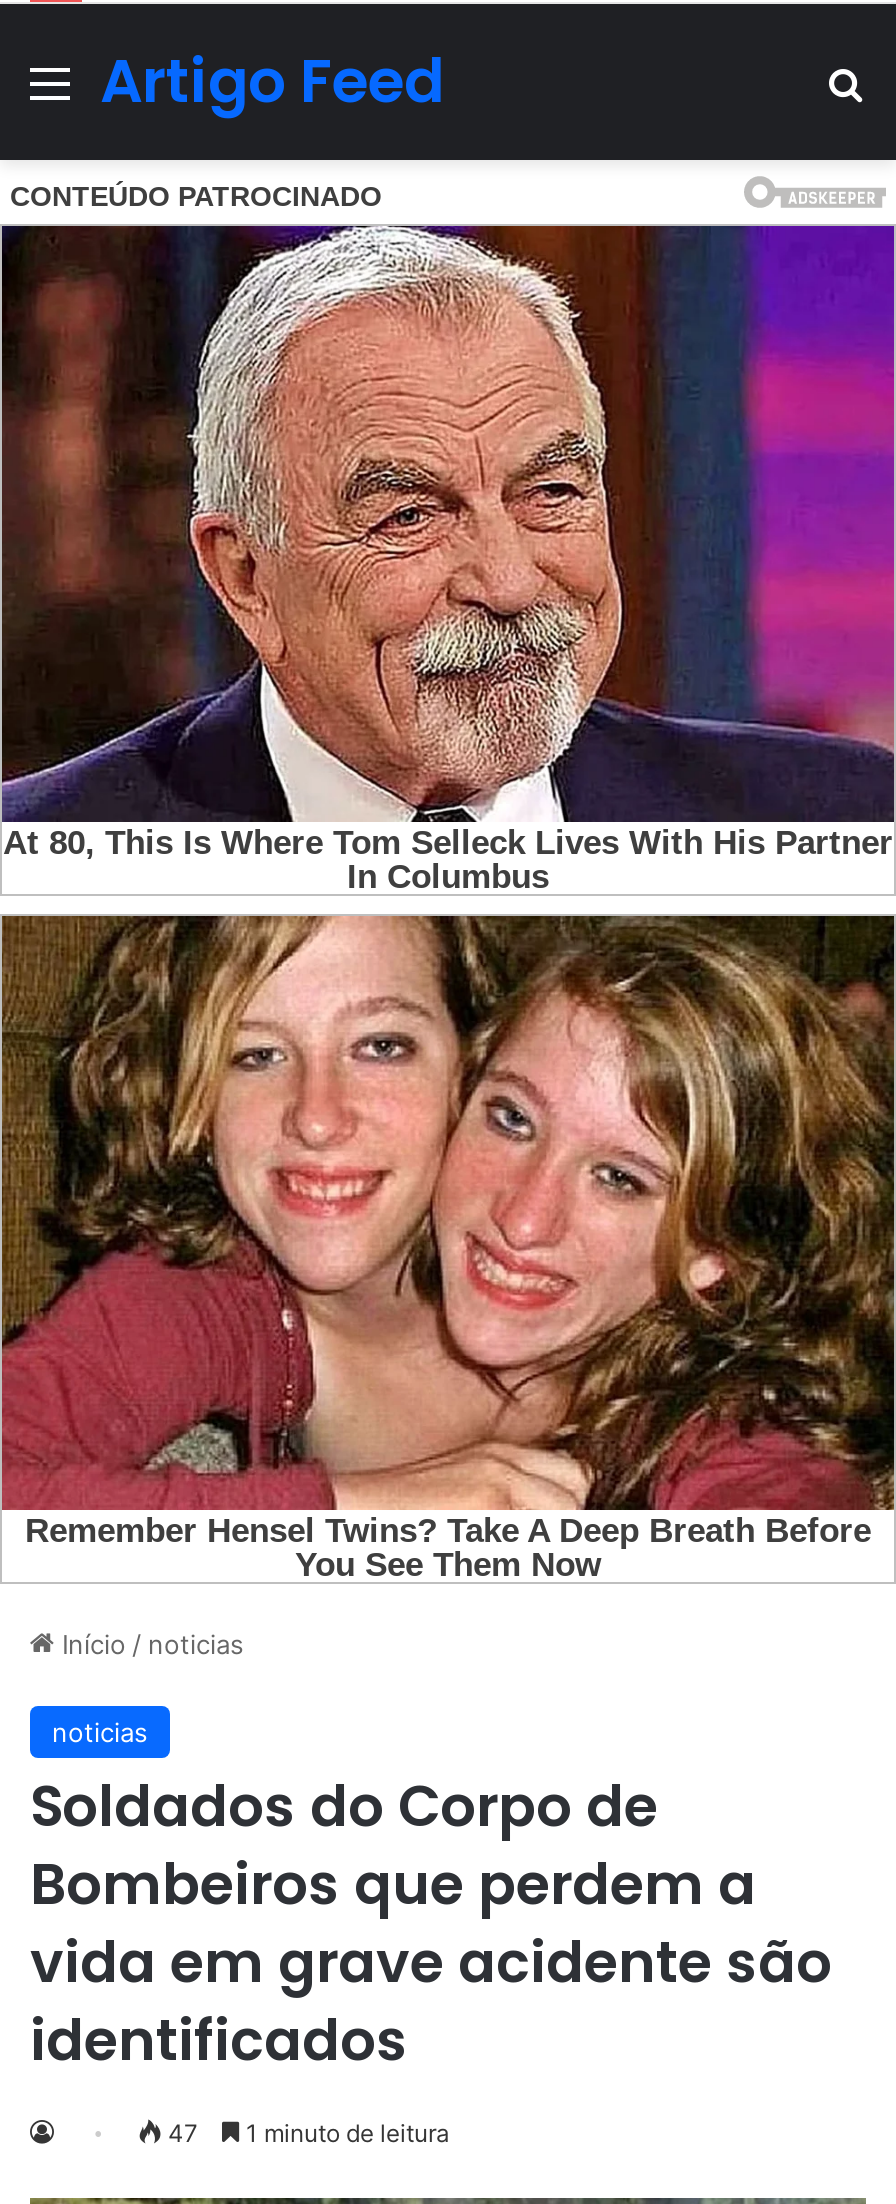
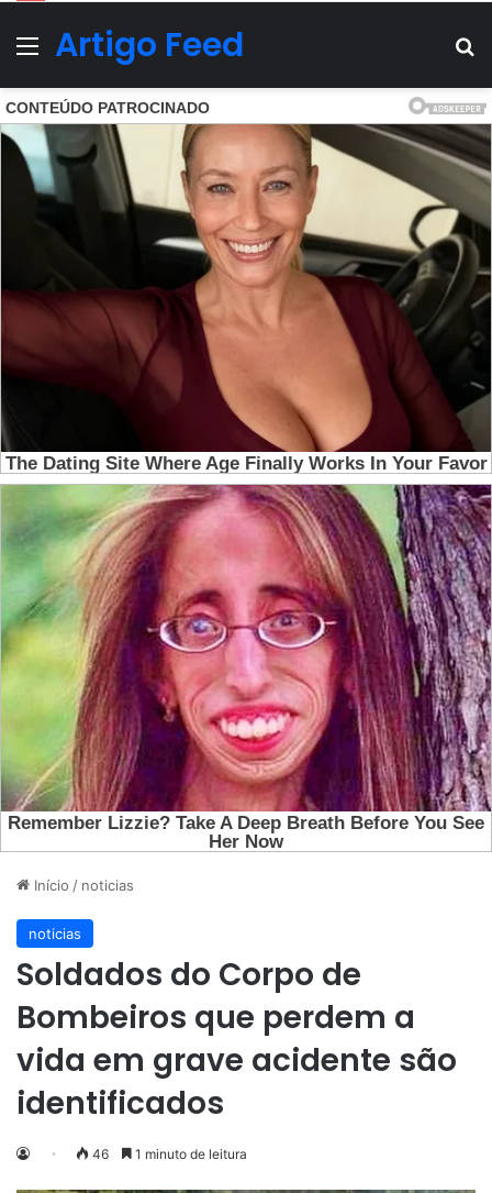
- [image]
+ [image]

- [image]
+ [image]

- 47 1 minuto de leitura
+ 46 1 minuto de leitura
